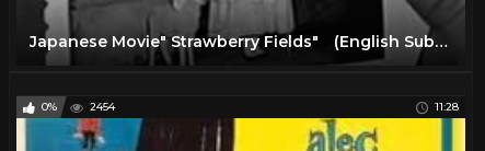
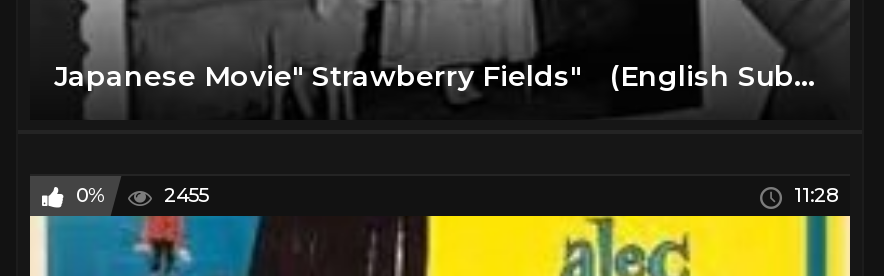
- 2454
+ 2455
